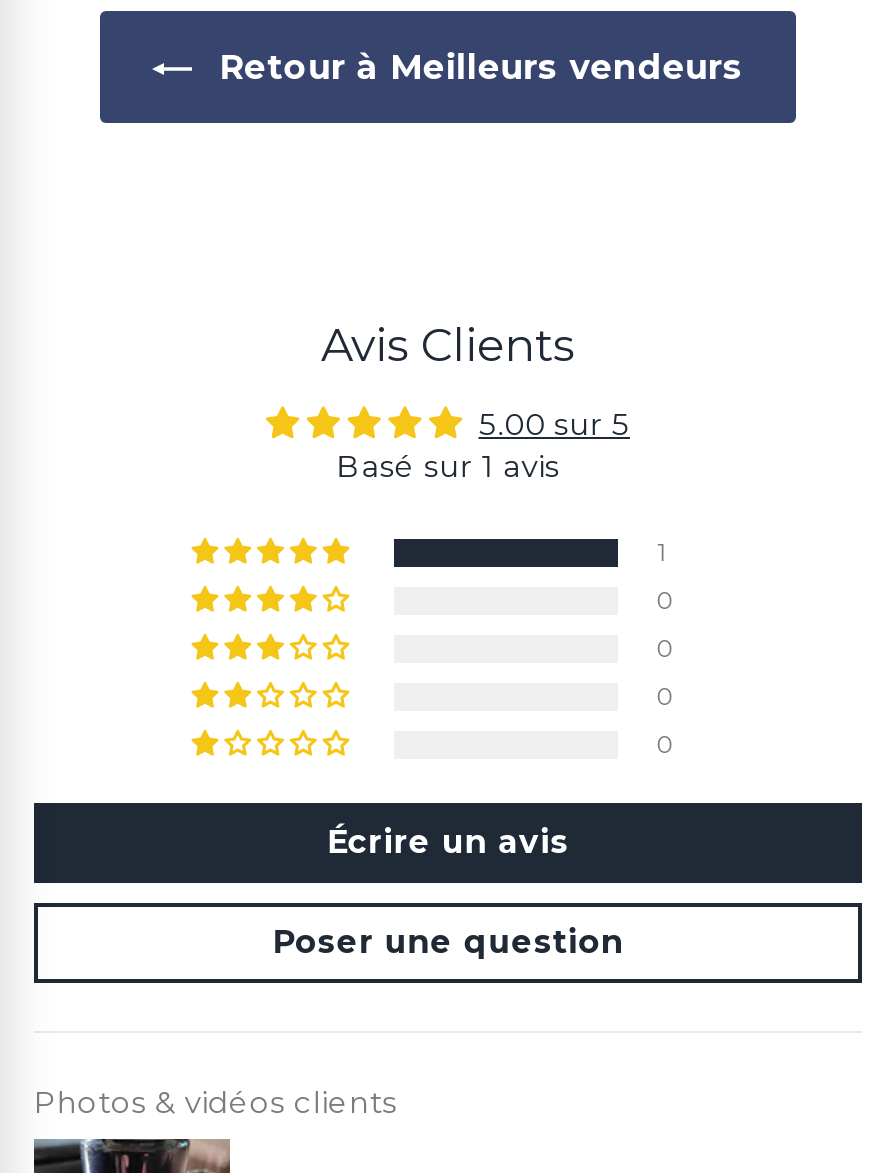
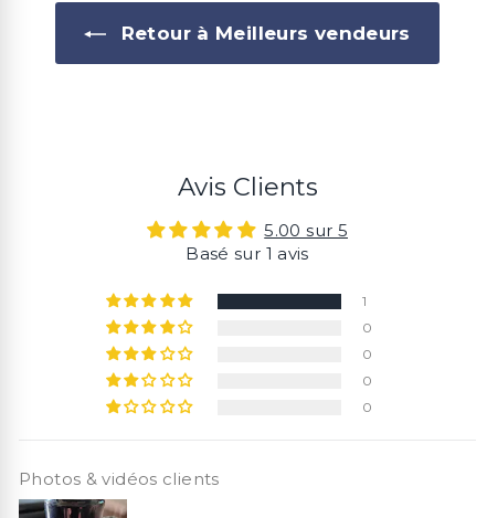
- Écrire un avis
- Poser une question
